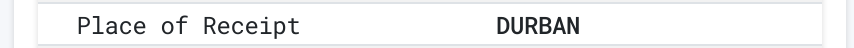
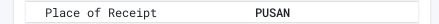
- DURBAN
+ PUSAN
